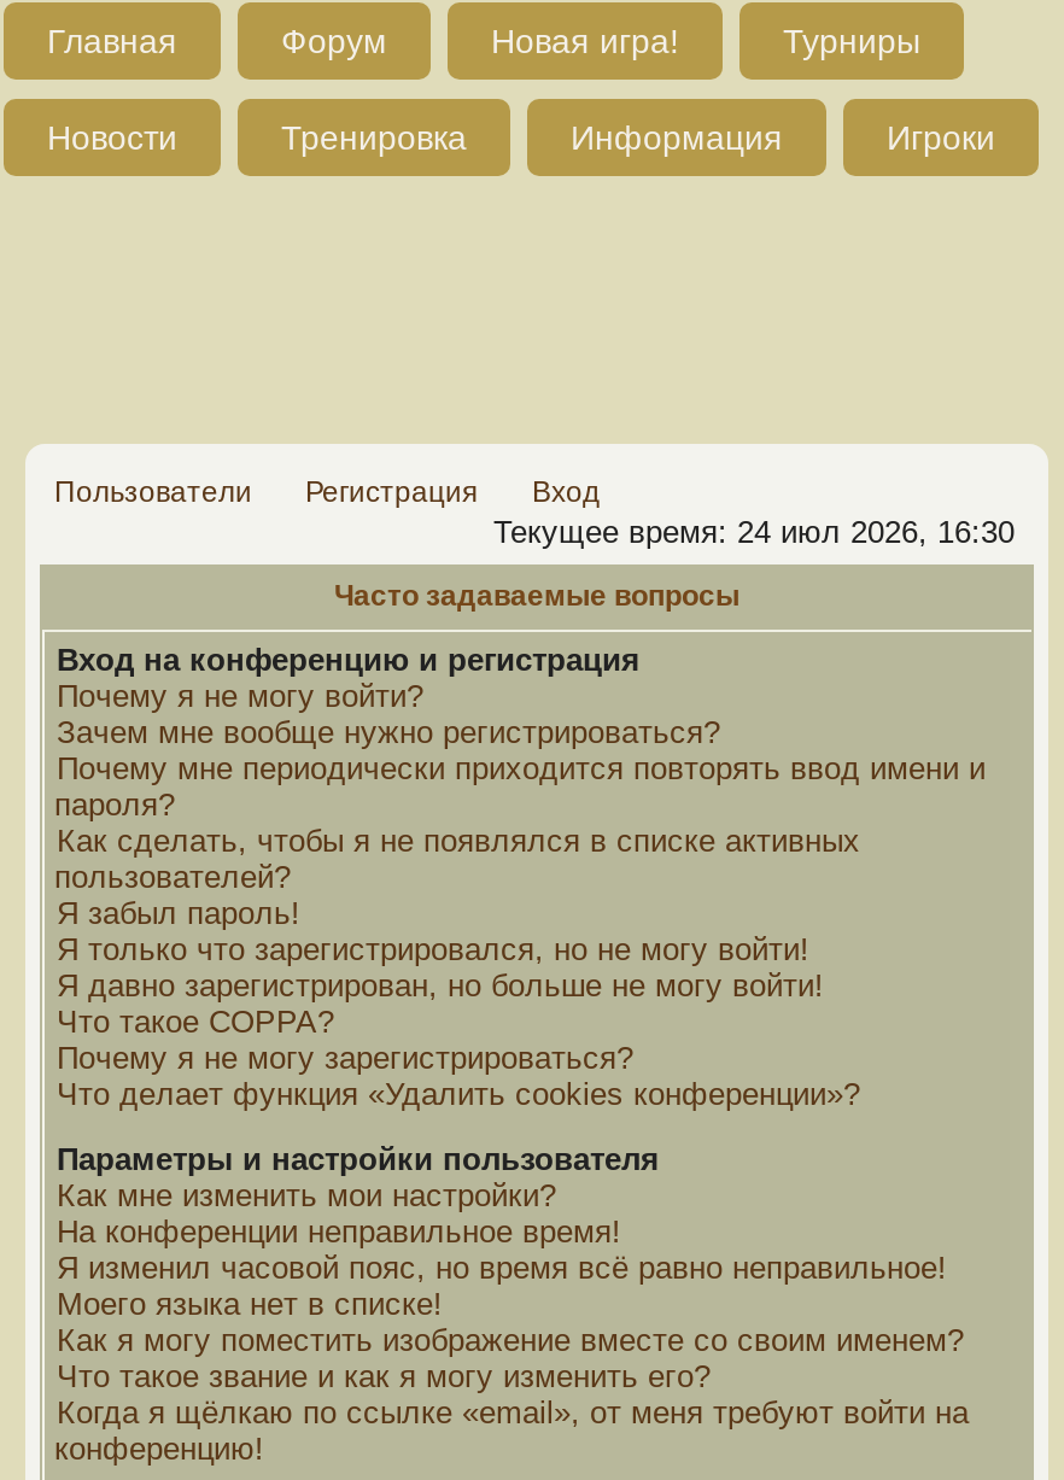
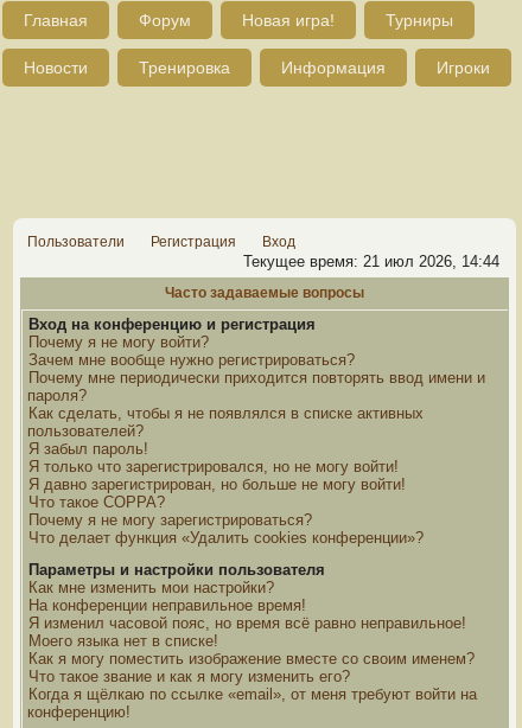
- Текущее время: 24 июл 2026, 16:30
+ Текущее время: 21 июл 2026, 14:44
